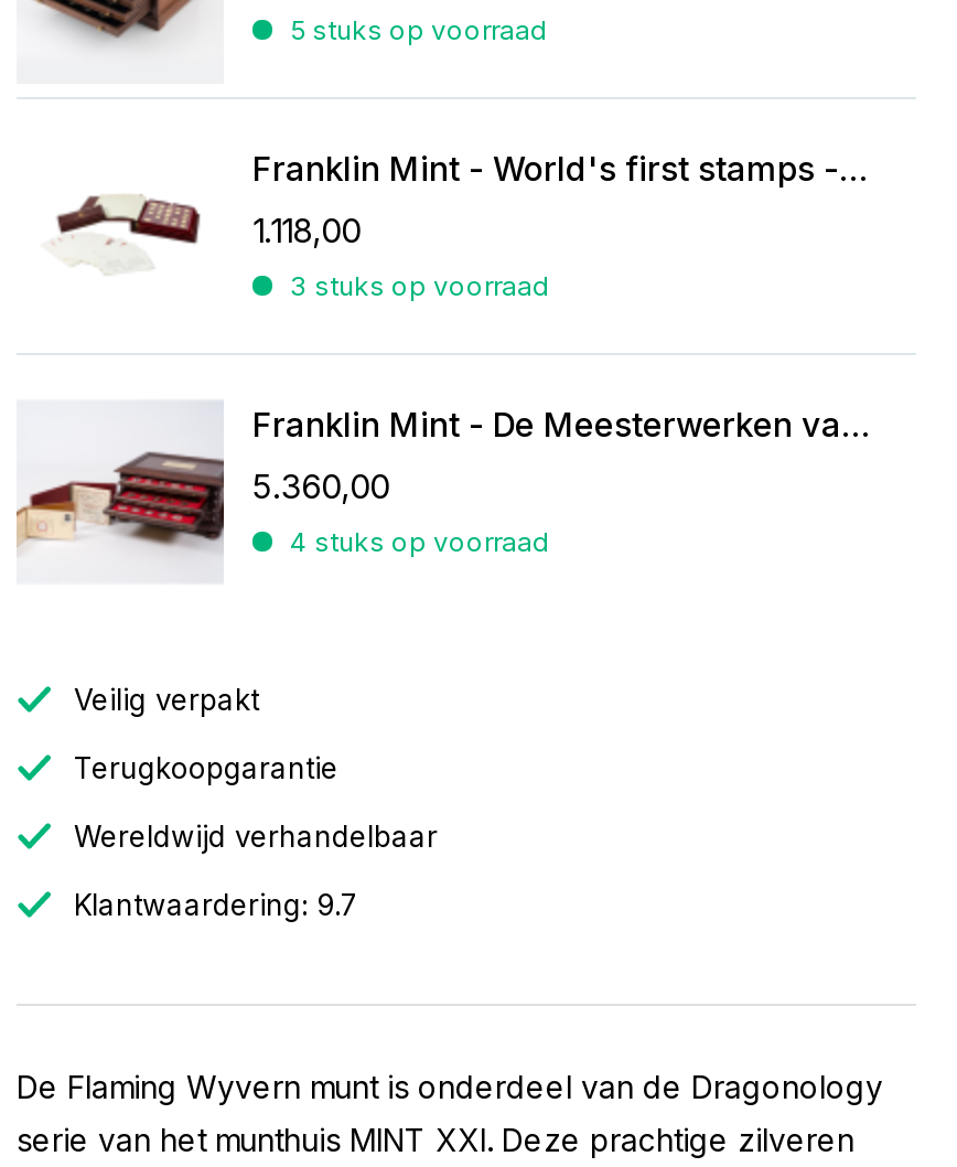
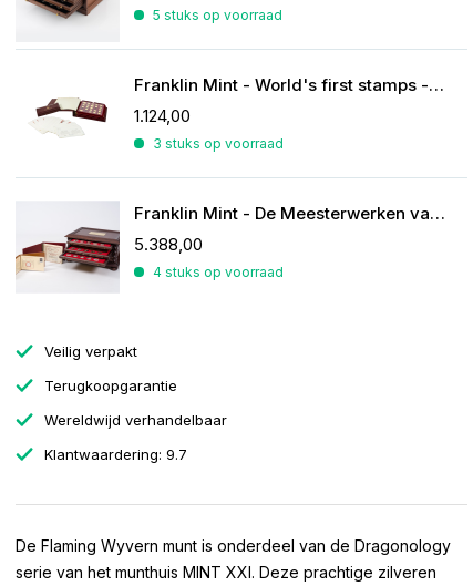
- 1.118,00
+ 1.124,00

- 5.360,00
+ 5.388,00
